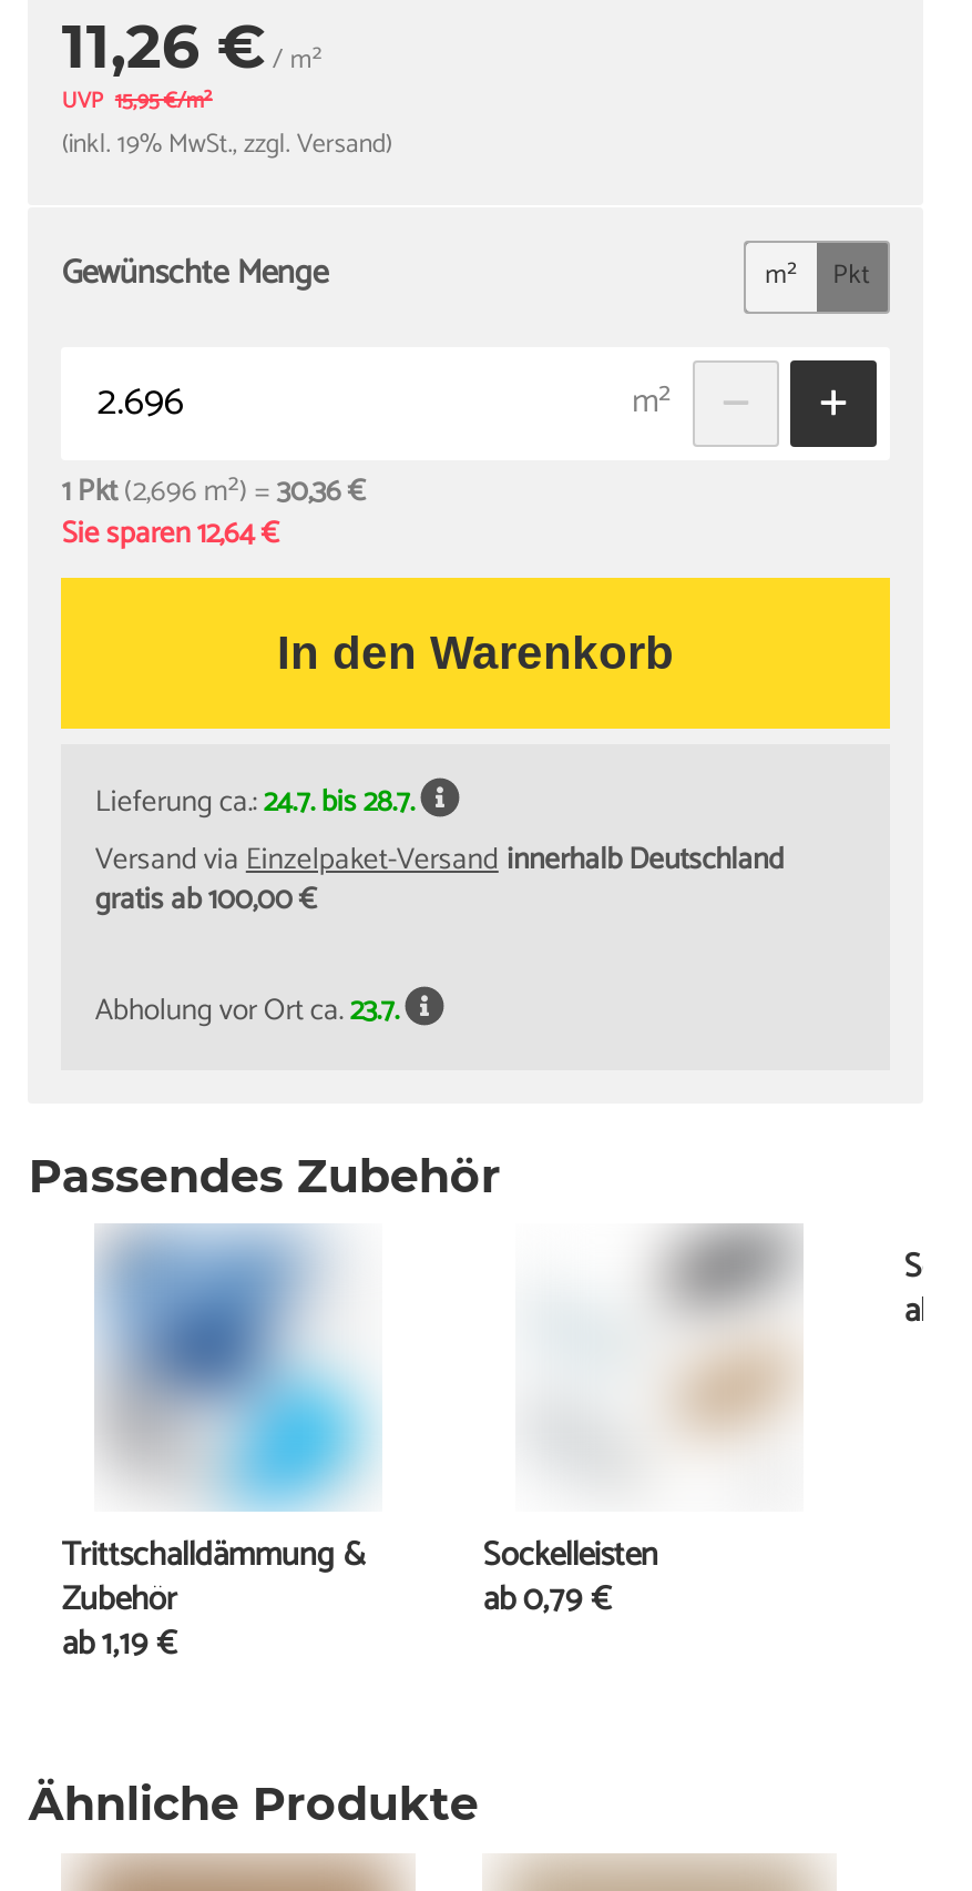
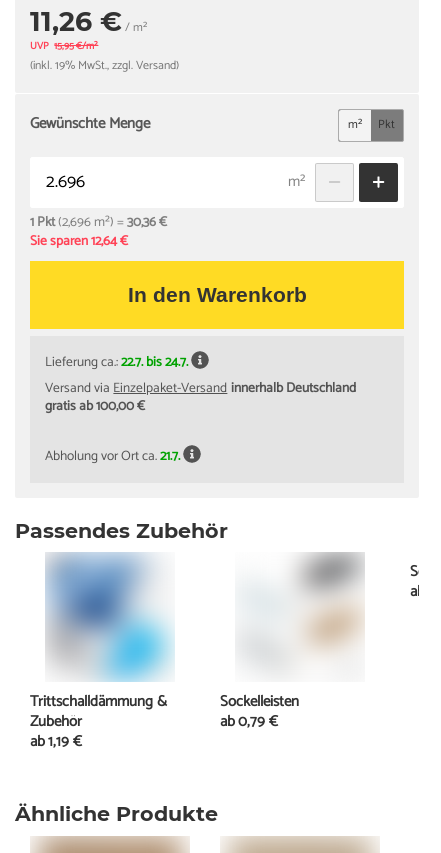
- Lieferung ca.:24.7. bis 28.7.
+ Lieferung ca.:22.7. bis 24.7.

- Abholung vor Ort ca.23.7.
+ Abholung vor Ort ca.21.7.
